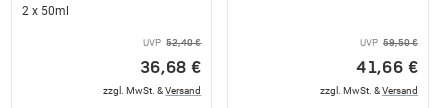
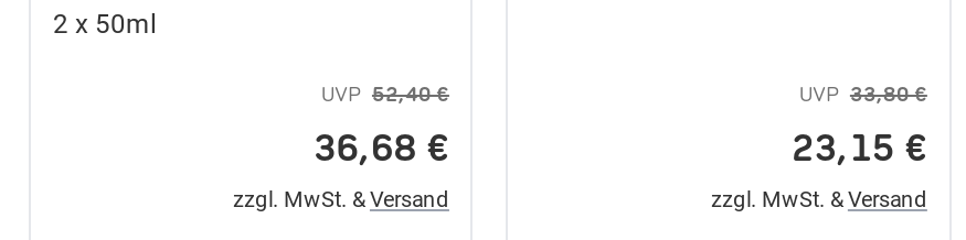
- UVP 59,50 €
- 41,66 €
+ UVP 33,80 €
+ 23,15 €
